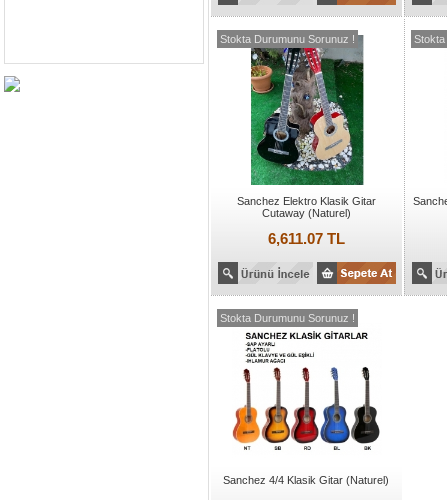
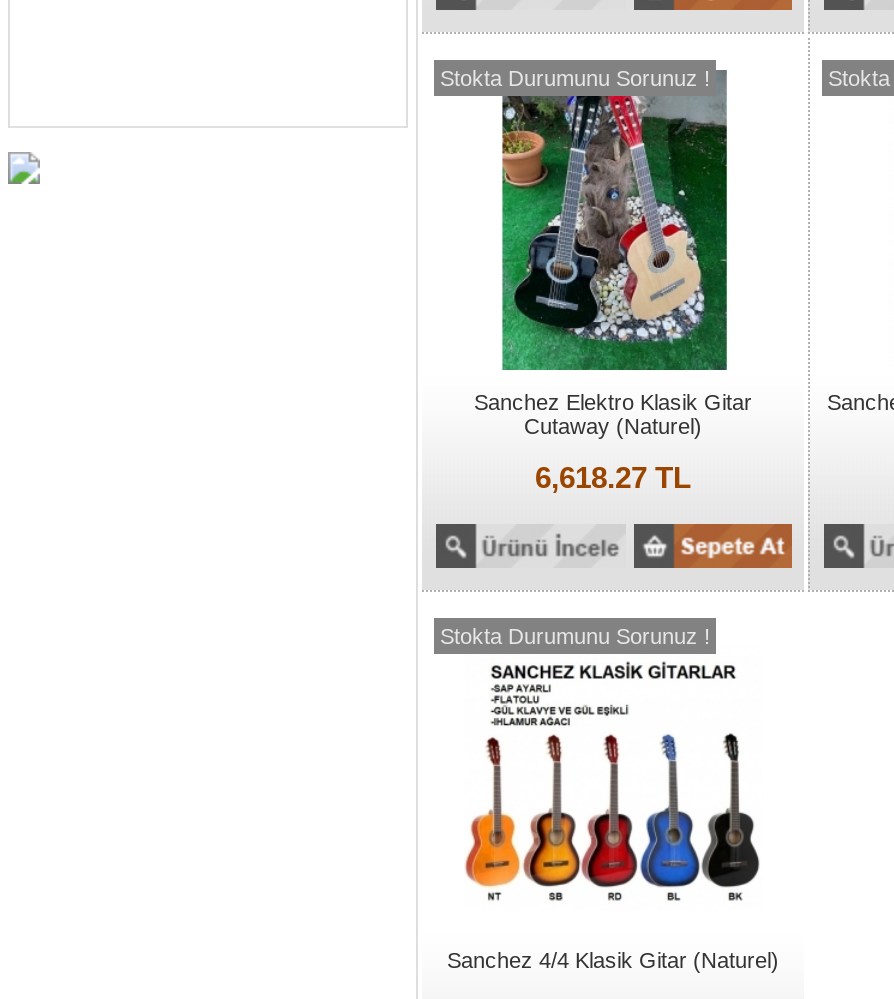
- 6,611.07 TL
+ 6,618.27 TL
